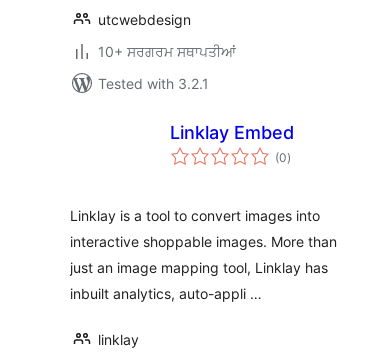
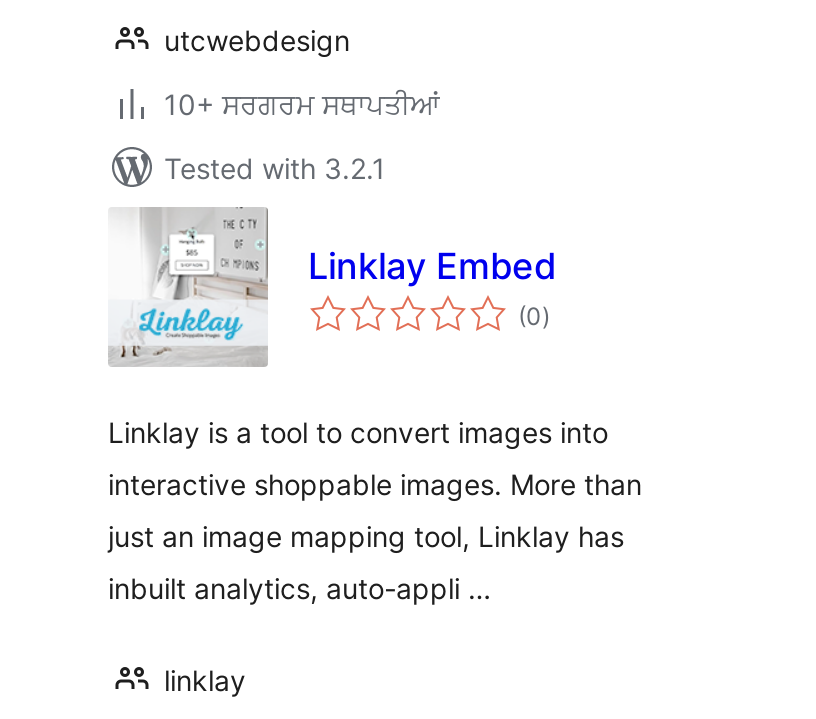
+ [image]
